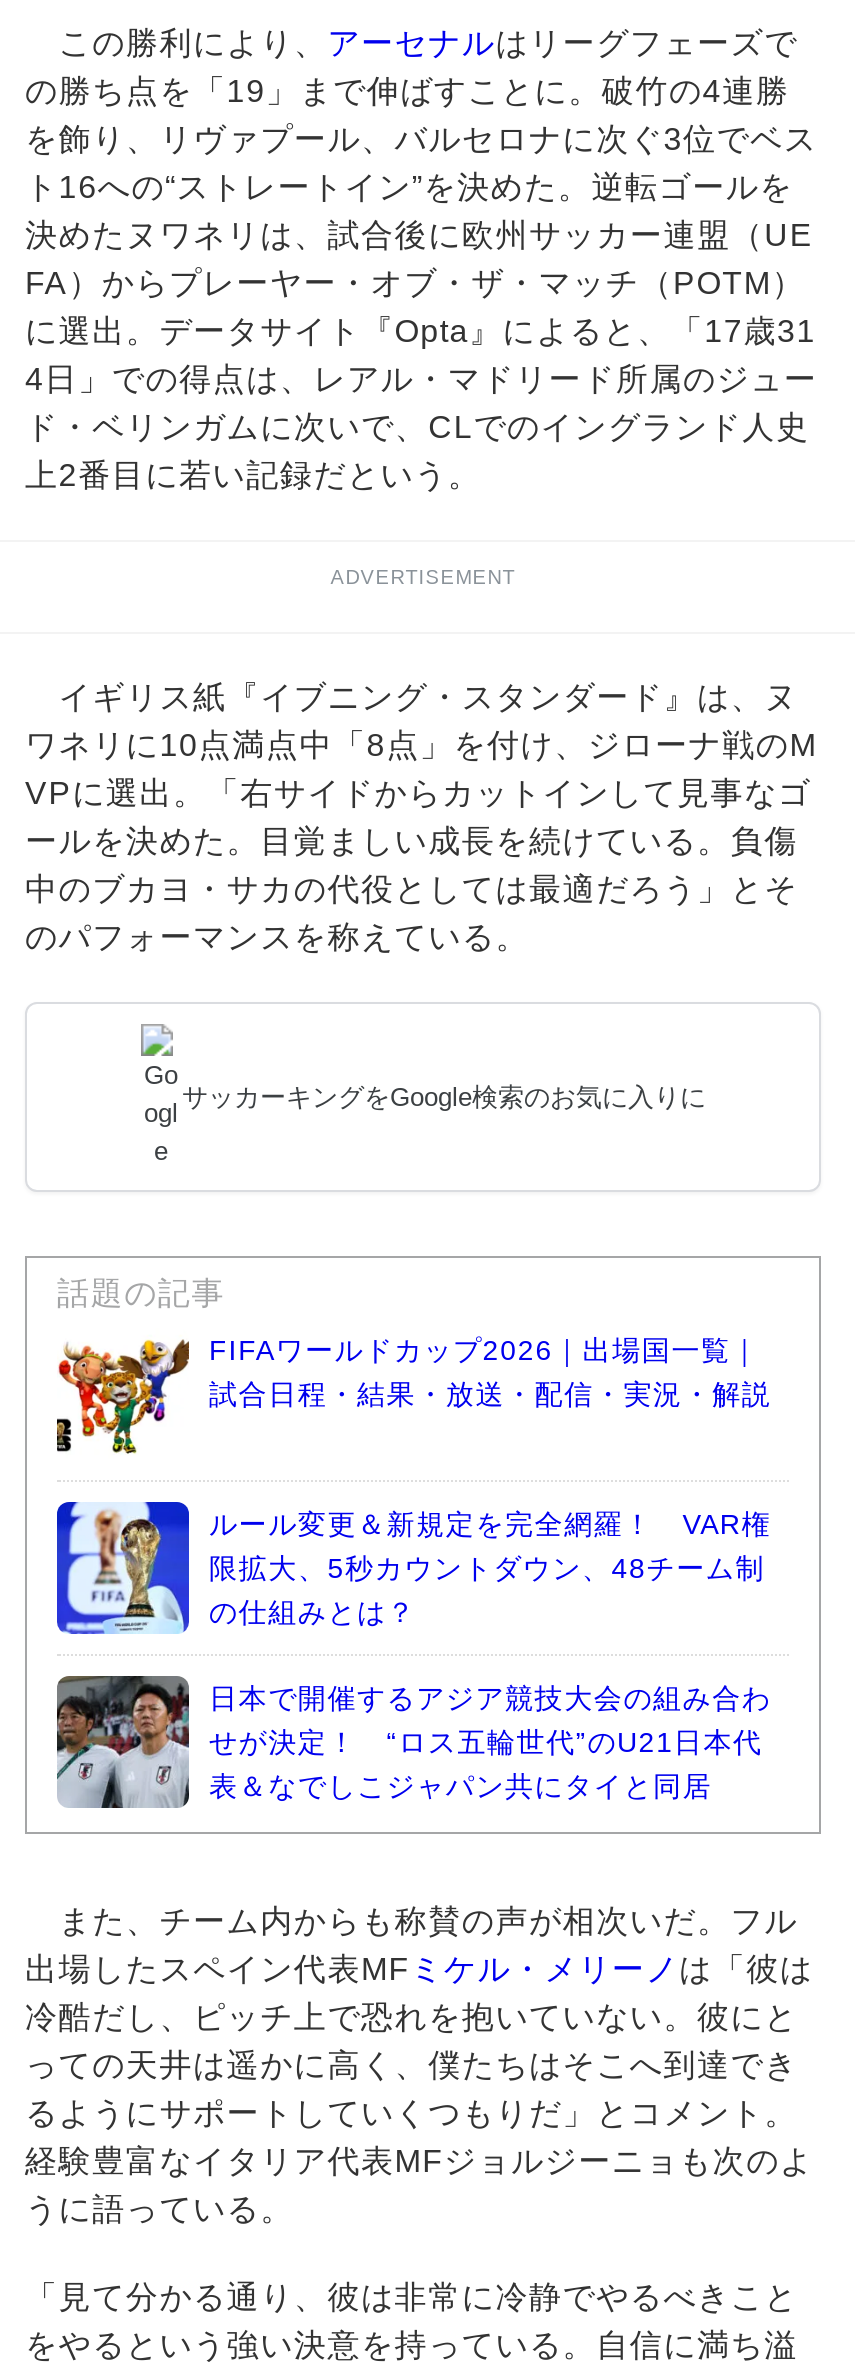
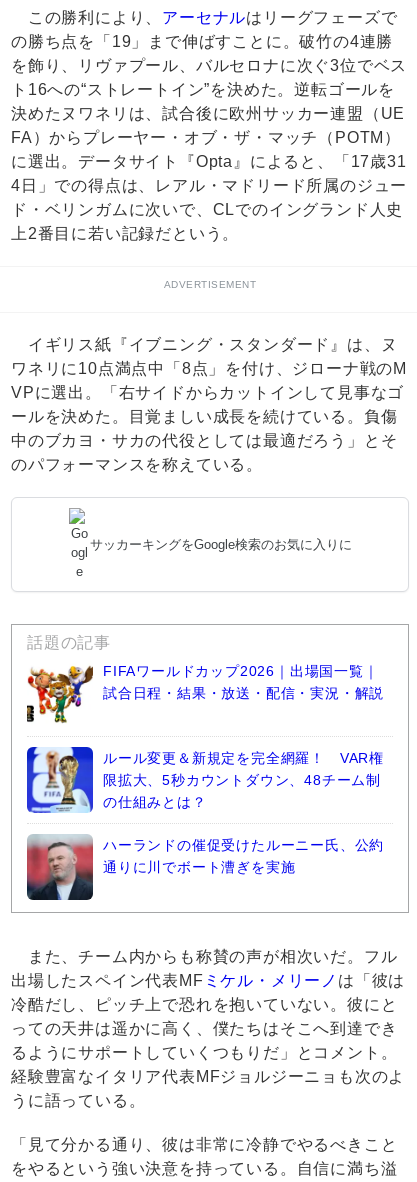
- [image]
- 日本で開催するアジア競技大会の組み合わ
- せが決定！ “ロス五輪世代”のU21日本代
- 表＆なでしこジャパン共にタイと同居
+ [image]
+ ハーランドの催促受けたルーニー氏、公約
+ 通りに川でボート漕ぎを実施
